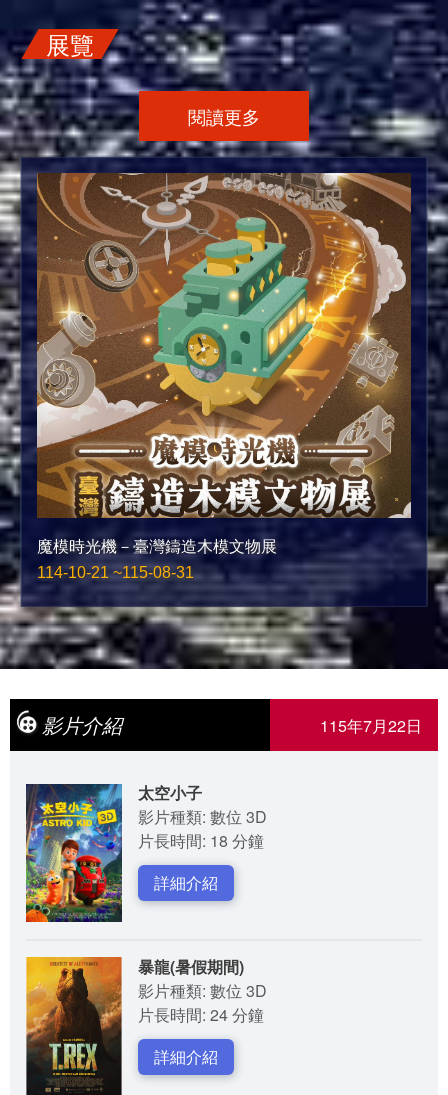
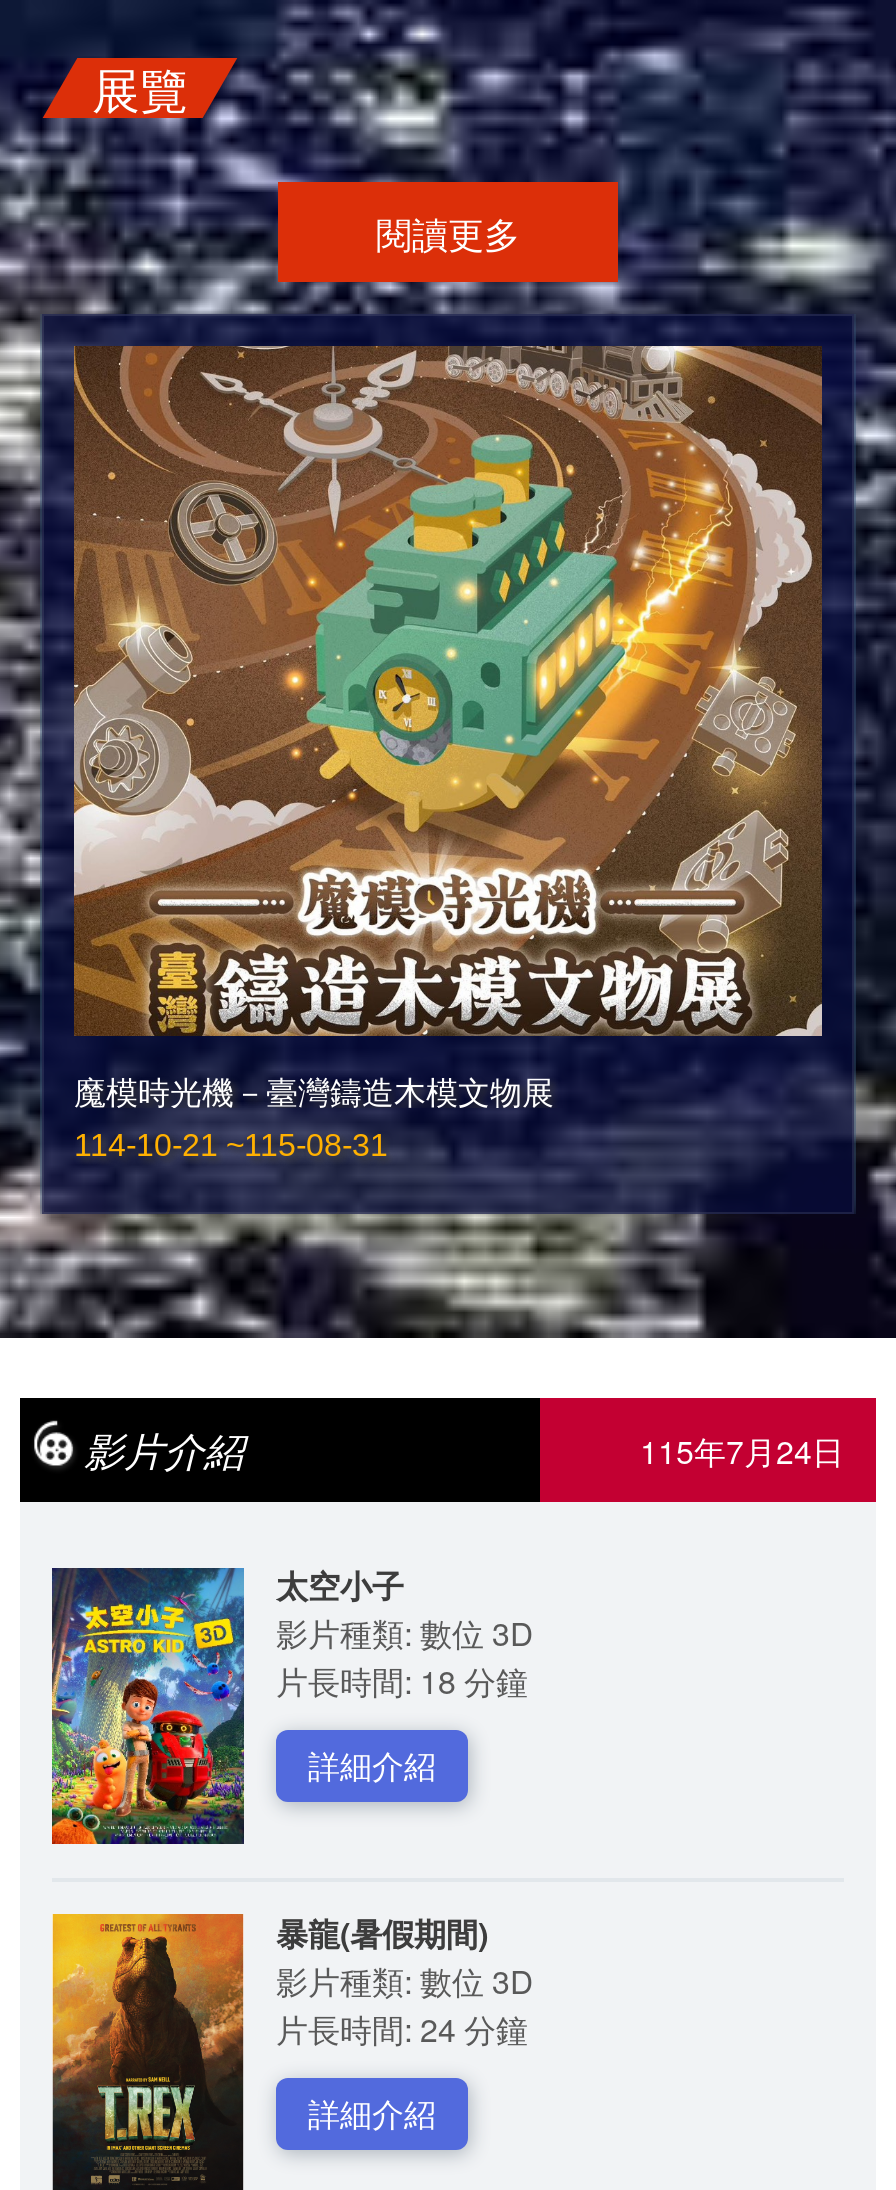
- 115年7月22日
+ 115年7月24日
